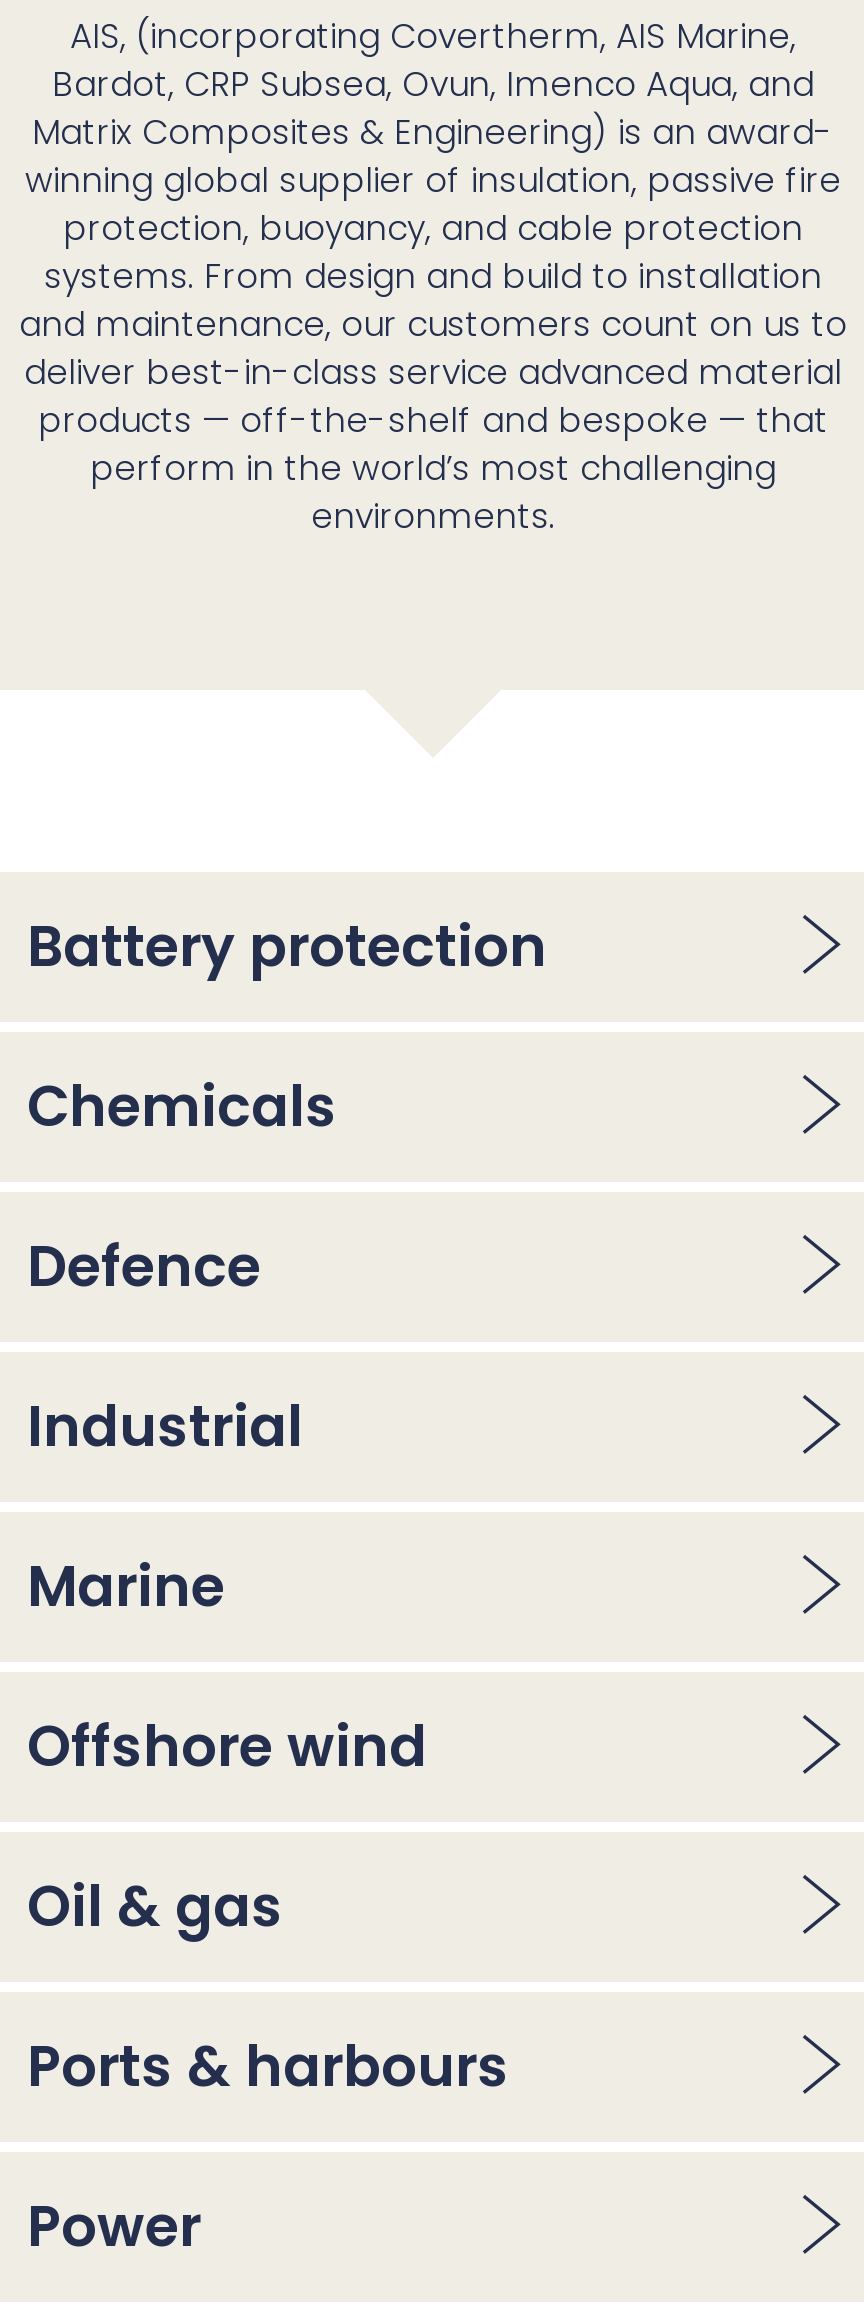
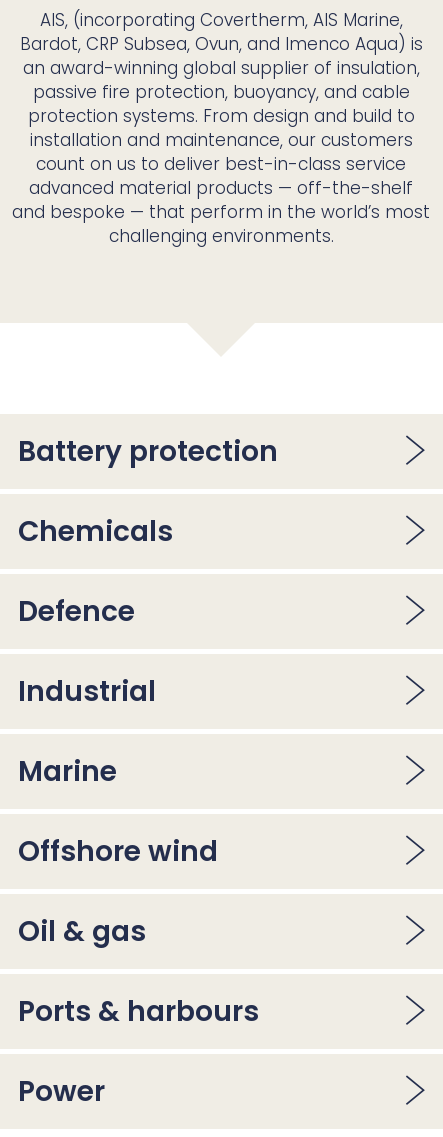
- Bardot, CRP Subsea, Ovun, Imenco Aqua, and
- Matrix Composites & Engineering) is an award-
- winning global supplier of insulation, passive fire
- protection, buoyancy, and cable protection
- systems. From design and build to installation
- and maintenance, our customers count on us to
- deliver best-in-class service advanced material
- products — off-the-shelf and bespoke — that
- perform in the world’s most challenging
- environments.
+ Bardot, CRP Subsea, Ovun, and Imenco Aqua) is
+ an award-winning global supplier of insulation,
+ passive fire protection, buoyancy, and cable
+ protection systems. From design and build to
+ installation and maintenance, our customers
+ count on us to deliver best-in-class service
+ advanced material products — off-the-shelf
+ and bespoke — that perform in the world’s most
+ challenging environments.
